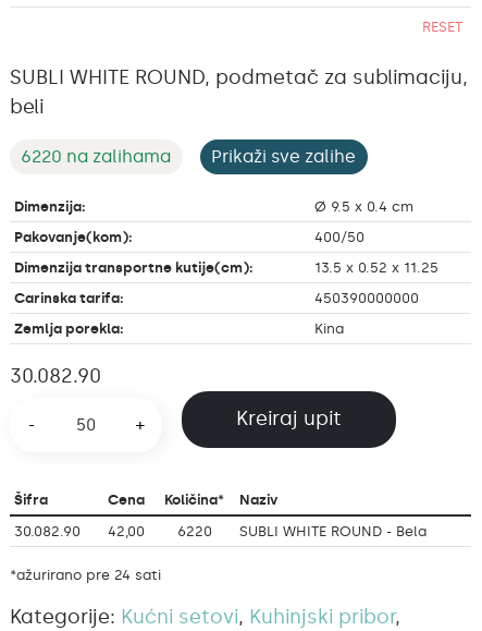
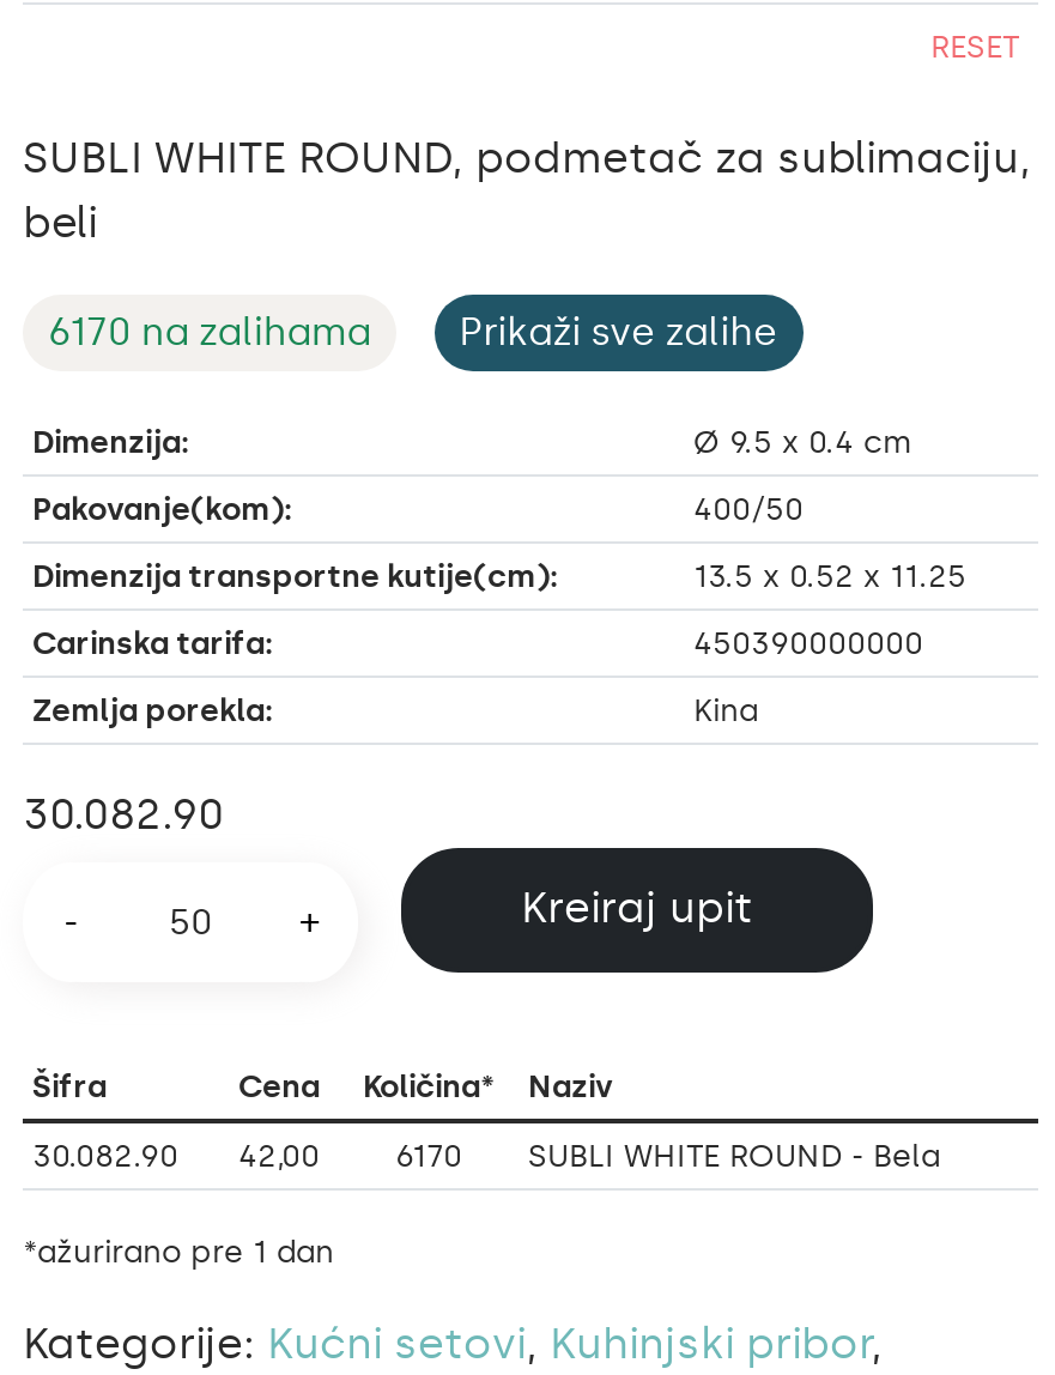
- 6220 na zalihama Prikaži sve zalihe
+ 6170 na zalihama Prikaži sve zalihe

- 6220
+ 6170

- *ažurirano pre 24 sati
+ *ažurirano pre 1 dan
